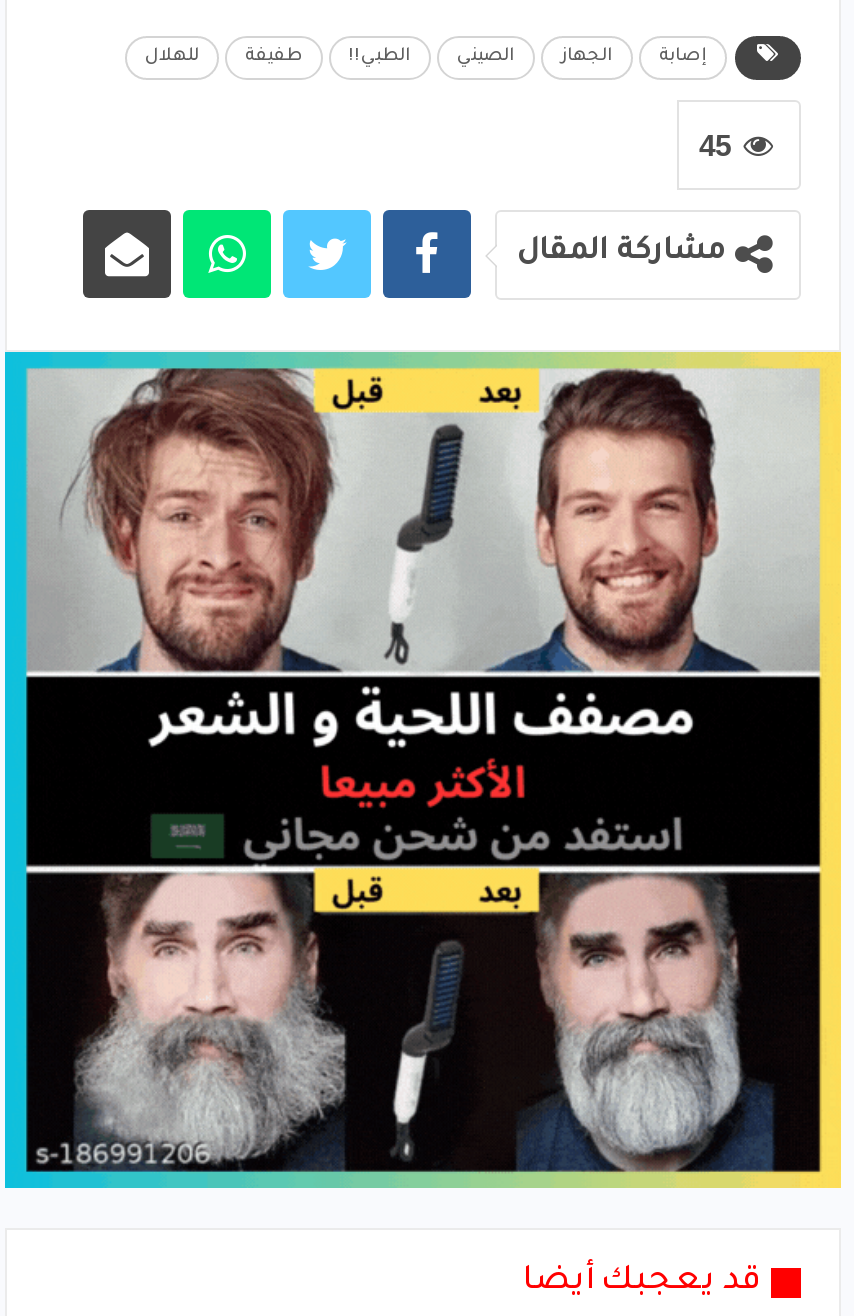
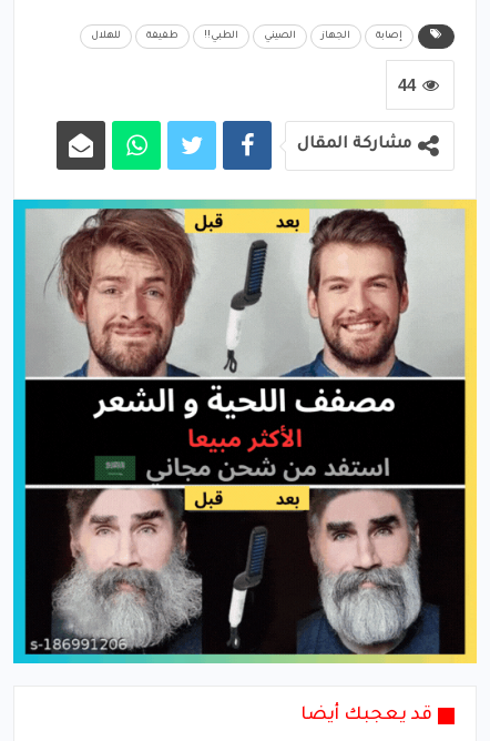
- 45
+ 44
